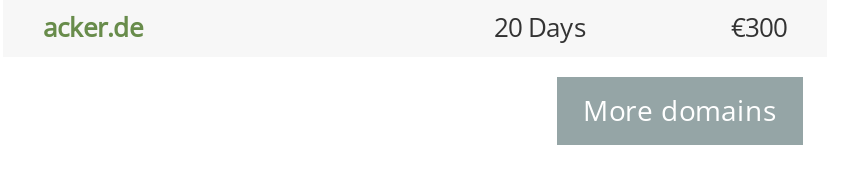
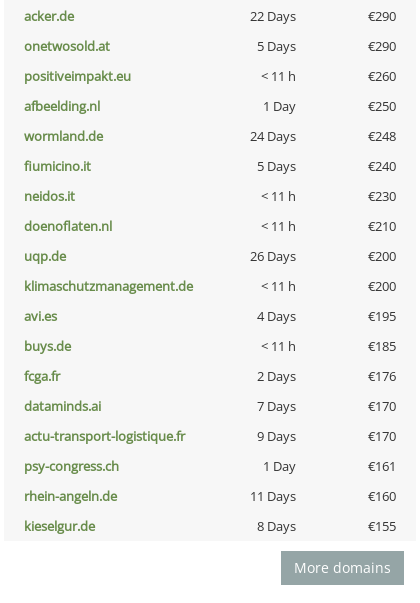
- 20 Days
- €300
+ 22 Days
+ €290
+ onetwosold.at
+ 5 Days
+ €290
+ positiveimpakt.eu
+ < 11 h
+ €260
+ afbeelding.nl
+ 1 Day
+ €250
+ wormland.de
+ 24 Days
+ €248
+ fiumicino.it
+ 5 Days
+ €240
+ neidos.it
+ < 11 h
+ €230
+ doenoflaten.nl
+ < 11 h
+ €210
+ uqp.de
+ 26 Days
+ €200
+ klimaschutzmanagement.de
+ < 11 h
+ €200
+ avi.es
+ 4 Days
+ €195
+ buys.de
+ < 11 h
+ €185
+ fcga.fr
+ 2 Days
+ €176
+ dataminds.ai
+ 7 Days
+ €170
+ actu-transport-logistique.fr
+ 9 Days
+ €170
+ psy-congress.ch
+ 1 Day
+ €161
+ rhein-angeln.de
+ 11 Days
+ €160
+ kieselgur.de
+ 8 Days
+ €155
